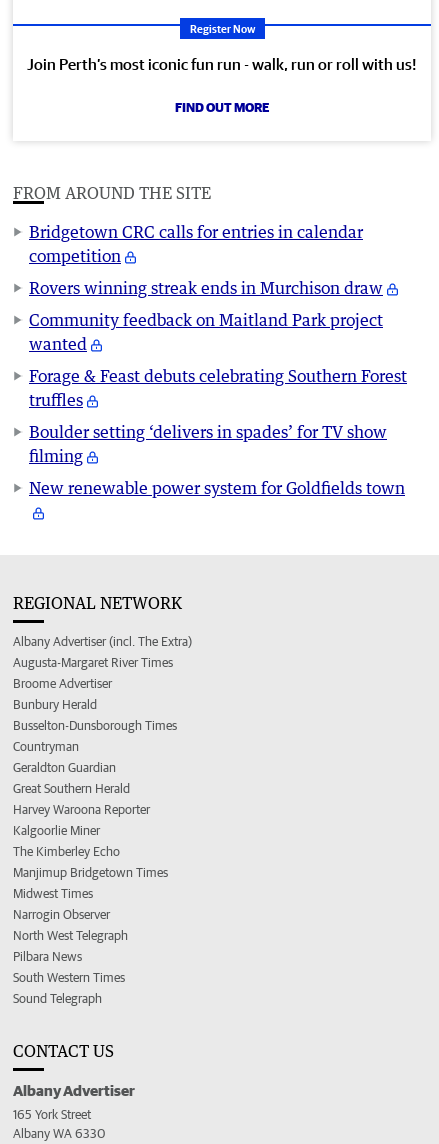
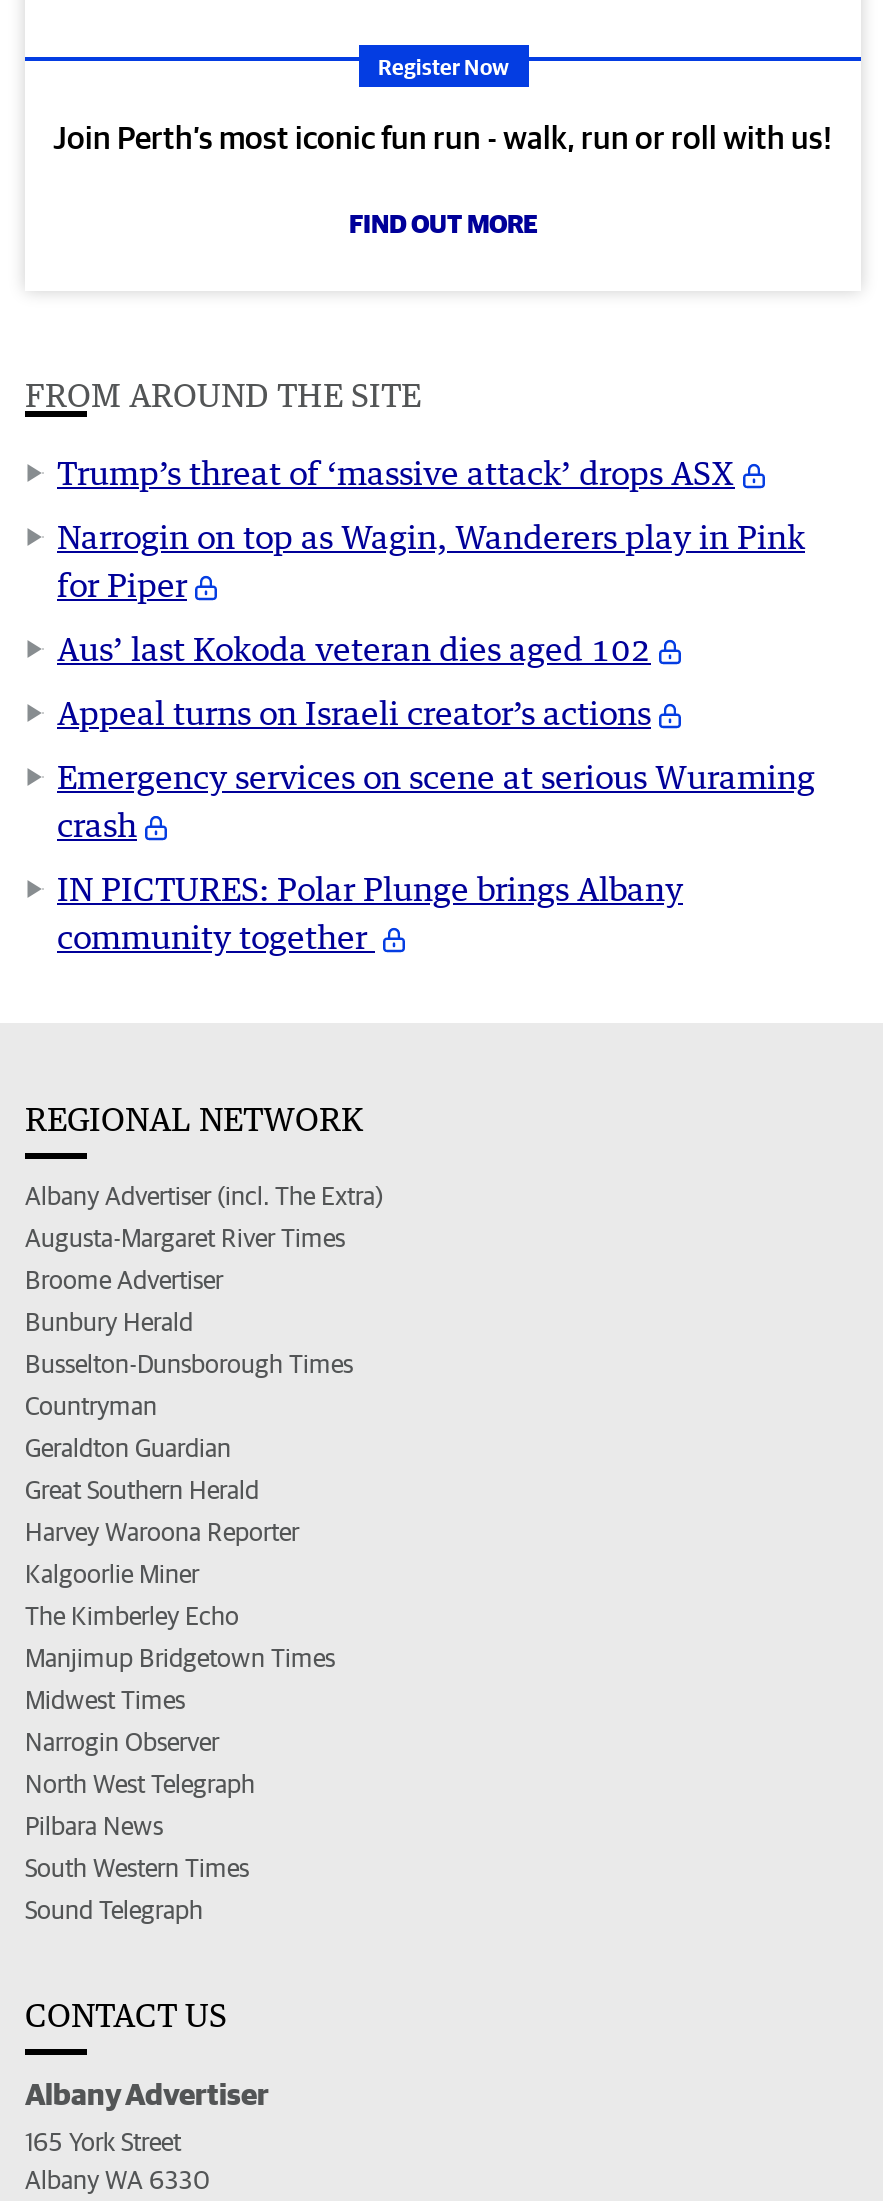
- Bridgetown CRC calls for entries in calendar
- competition
+ Trump’s threat of ‘massive attack’ drops ASX

- Rovers winning streak ends in Murchison draw
+ Narrogin on top as Wagin, Wanderers play in Pink
+ for Piper

- Community feedback on Maitland Park project
- wanted
+ Aus’ last Kokoda veteran dies aged 102

- Forage & Feast debuts celebrating Southern Forest
- truffles
+ Appeal turns on Israeli creator’s actions

- Boulder setting ‘delivers in spades’ for TV show
- filming
+ Emergency services on scene at serious Wuraming
+ crash

- New renewable power system for Goldfields town
+ IN PICTURES: Polar Plunge brings Albany
+ community together
